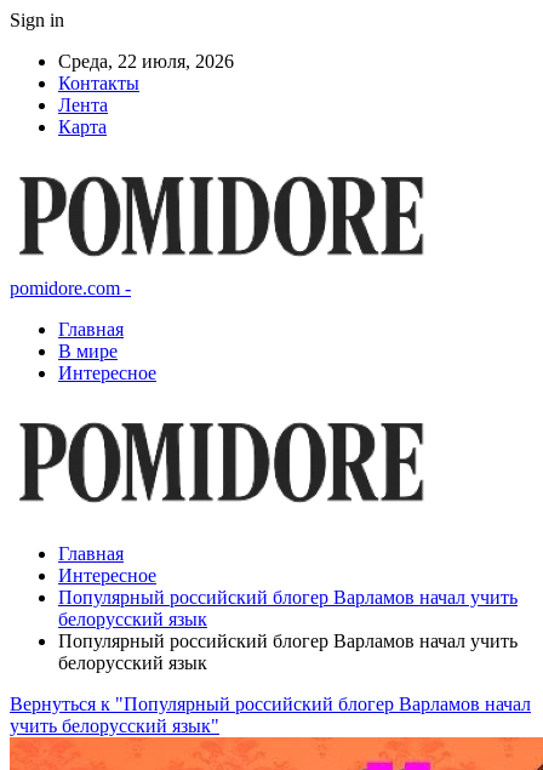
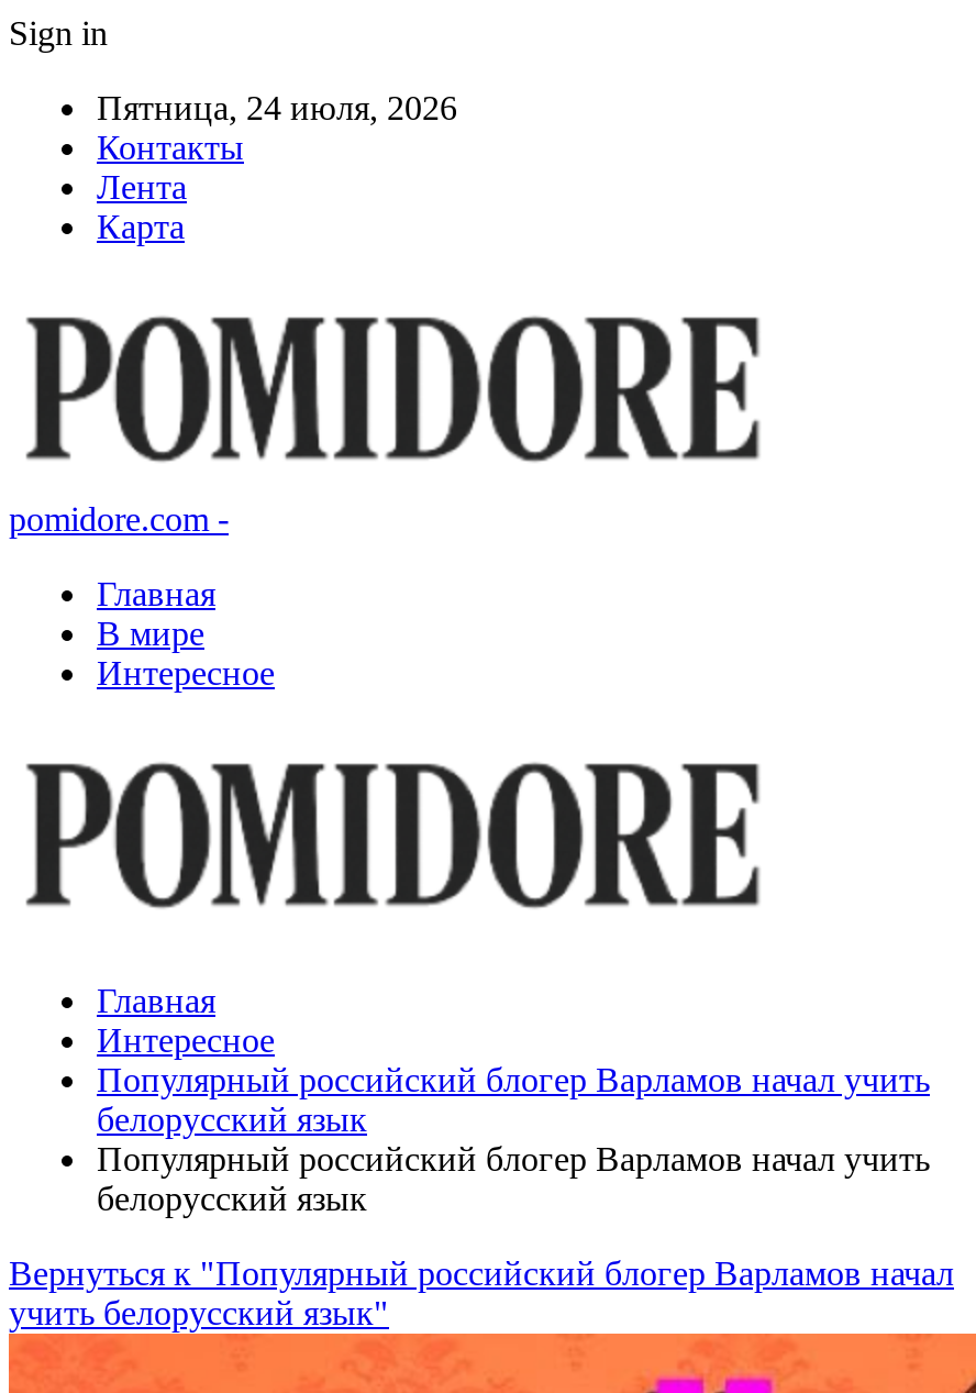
- Среда, 22 июля, 2026
+ Пятница, 24 июля, 2026
